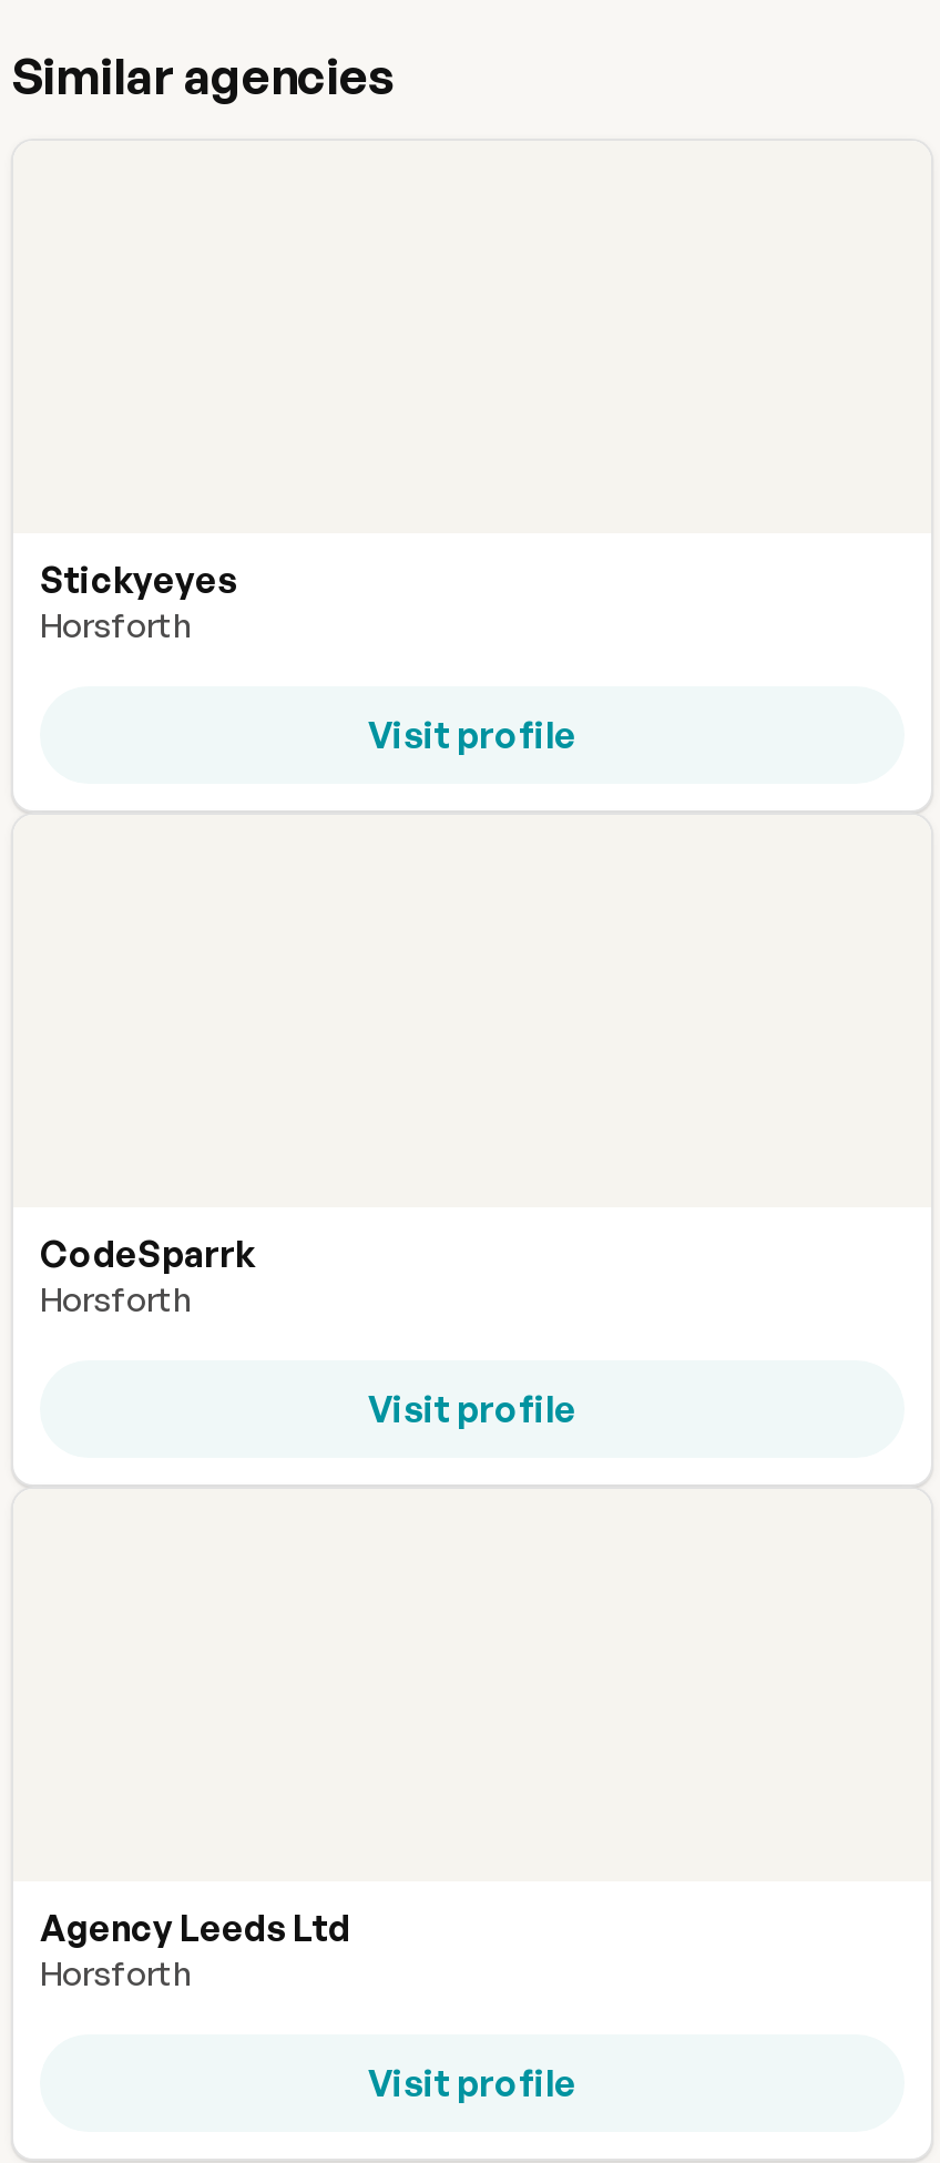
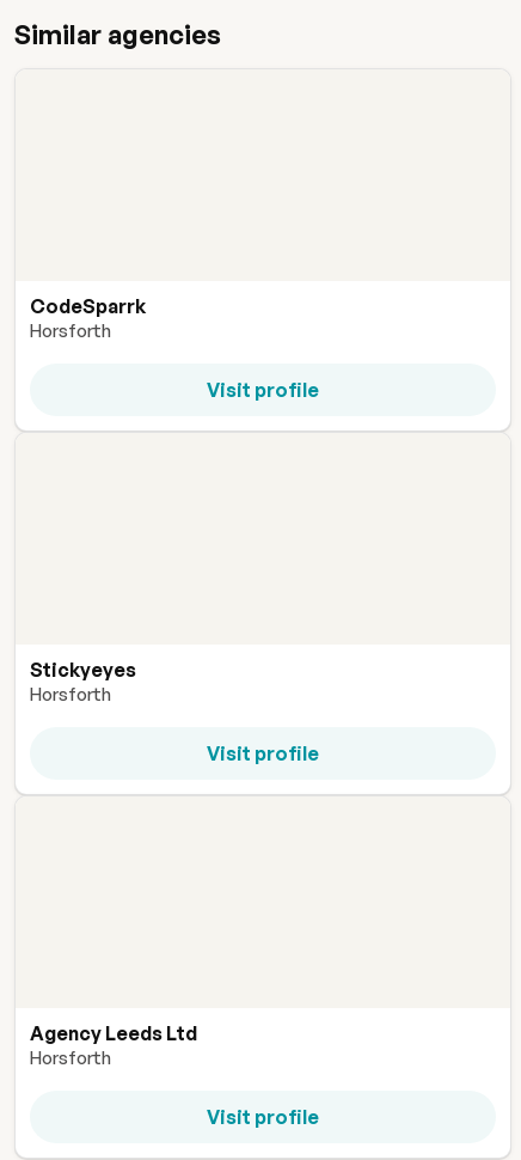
moved down: Stickyeyes

moved up: CodeSparrk
